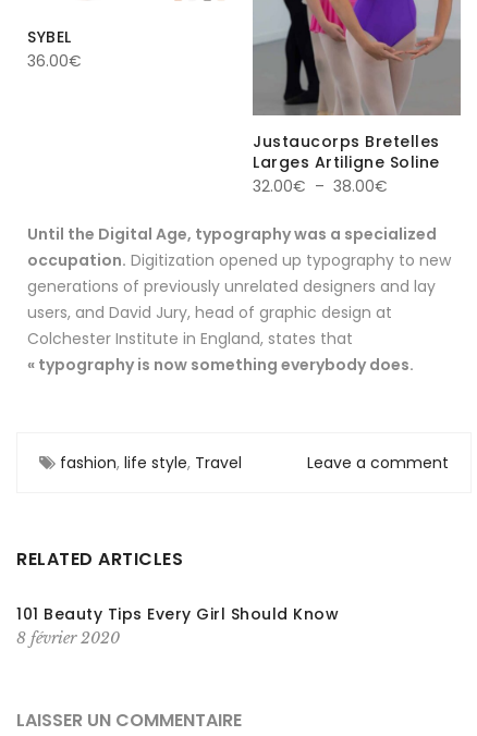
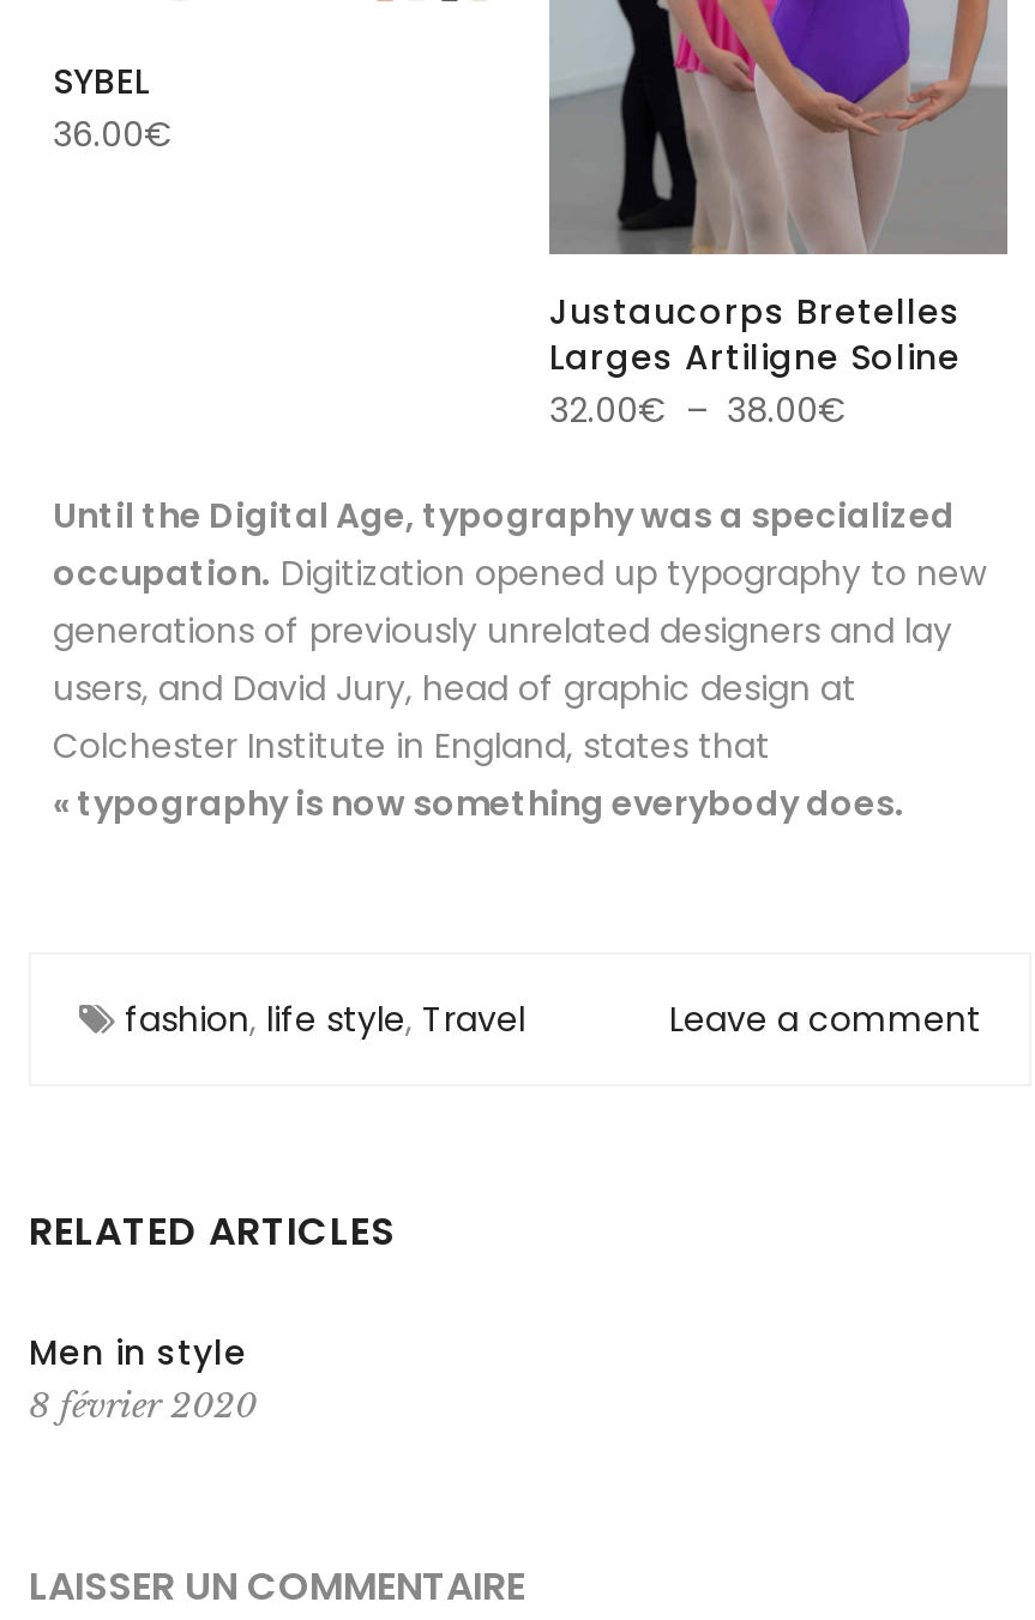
- 101 Beauty Tips Every Girl Should Know
+ Men in style
